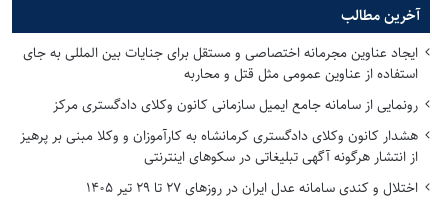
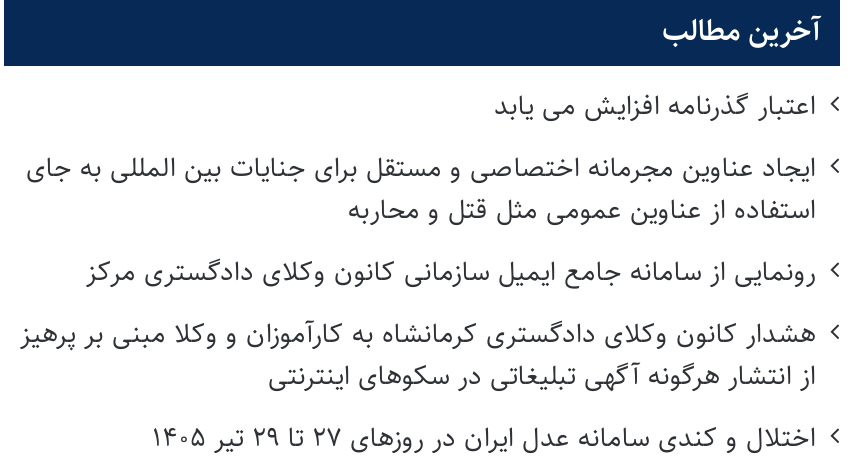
+ اعتبار گذرنامه افزایش می یابد
